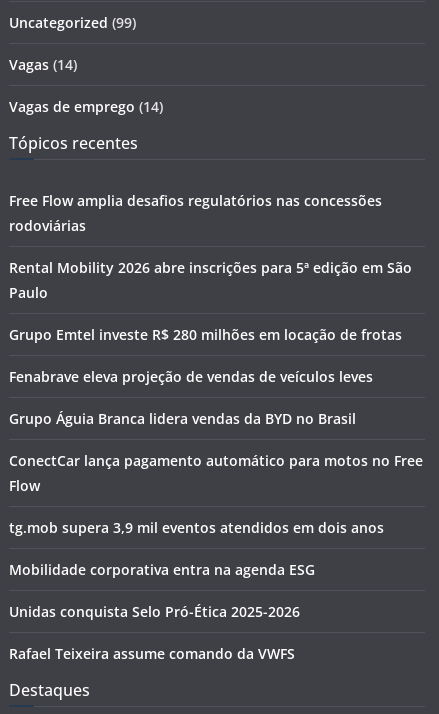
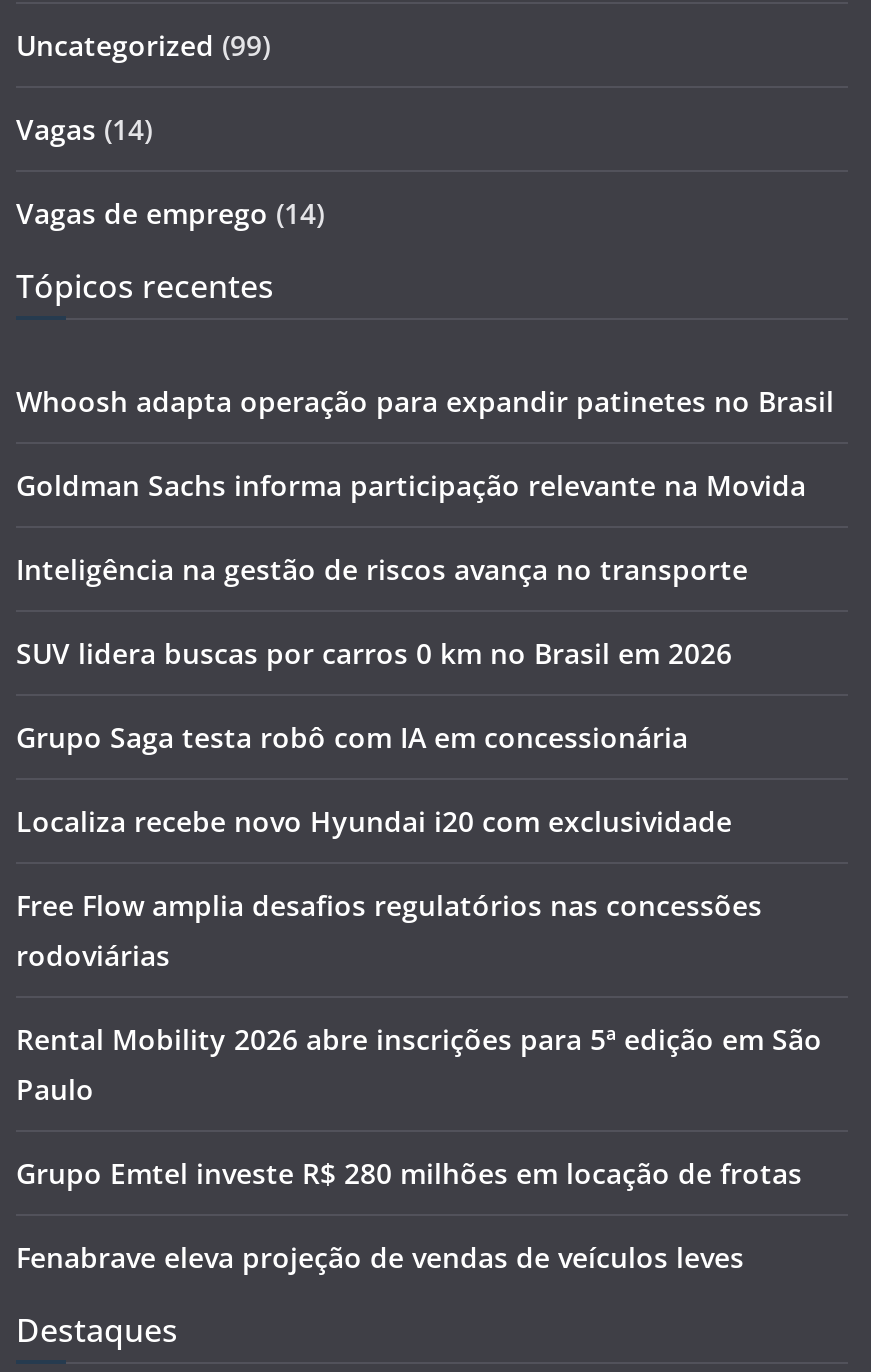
+ Whoosh adapta operação para expandir patinetes no Brasil
+ Goldman Sachs informa participação relevante na Movida
+ Inteligência na gestão de riscos avança no transporte
+ SUV lidera buscas por carros 0 km no Brasil em 2026
+ Grupo Saga testa robô com IA em concessionária
+ Localiza recebe novo Hyundai i20 com exclusividade

moved down: Free Flow amplia desafios regulatórios nas concessões | rodoviárias | Rental Mobility 2026 abre inscrições para 5ª edição em São | Paulo | Grupo Emtel investe R$ 280 milhões em locação de frotas | Fenabrave eleva projeção de vendas de veículos leves

- Grupo Águia Branca lidera vendas da BYD no Brasil
- ConectCar lança pagamento automático para motos no Free
- Flow
- tg.mob supera 3,9 mil eventos atendidos em dois anos
- Mobilidade corporativa entra na agenda ESG
- Unidas conquista Selo Pró-Ética 2025-2026
- Rafael Teixeira assume comando da VWFS
